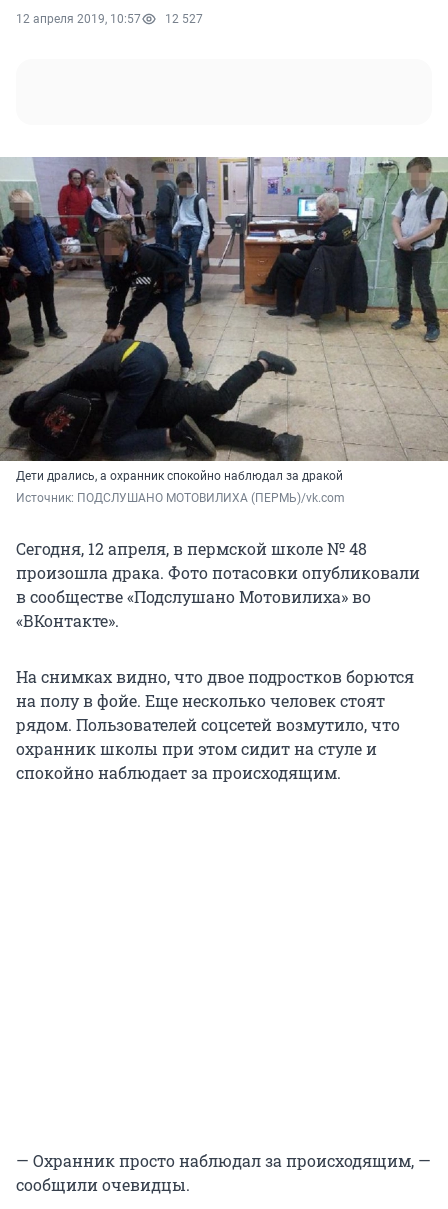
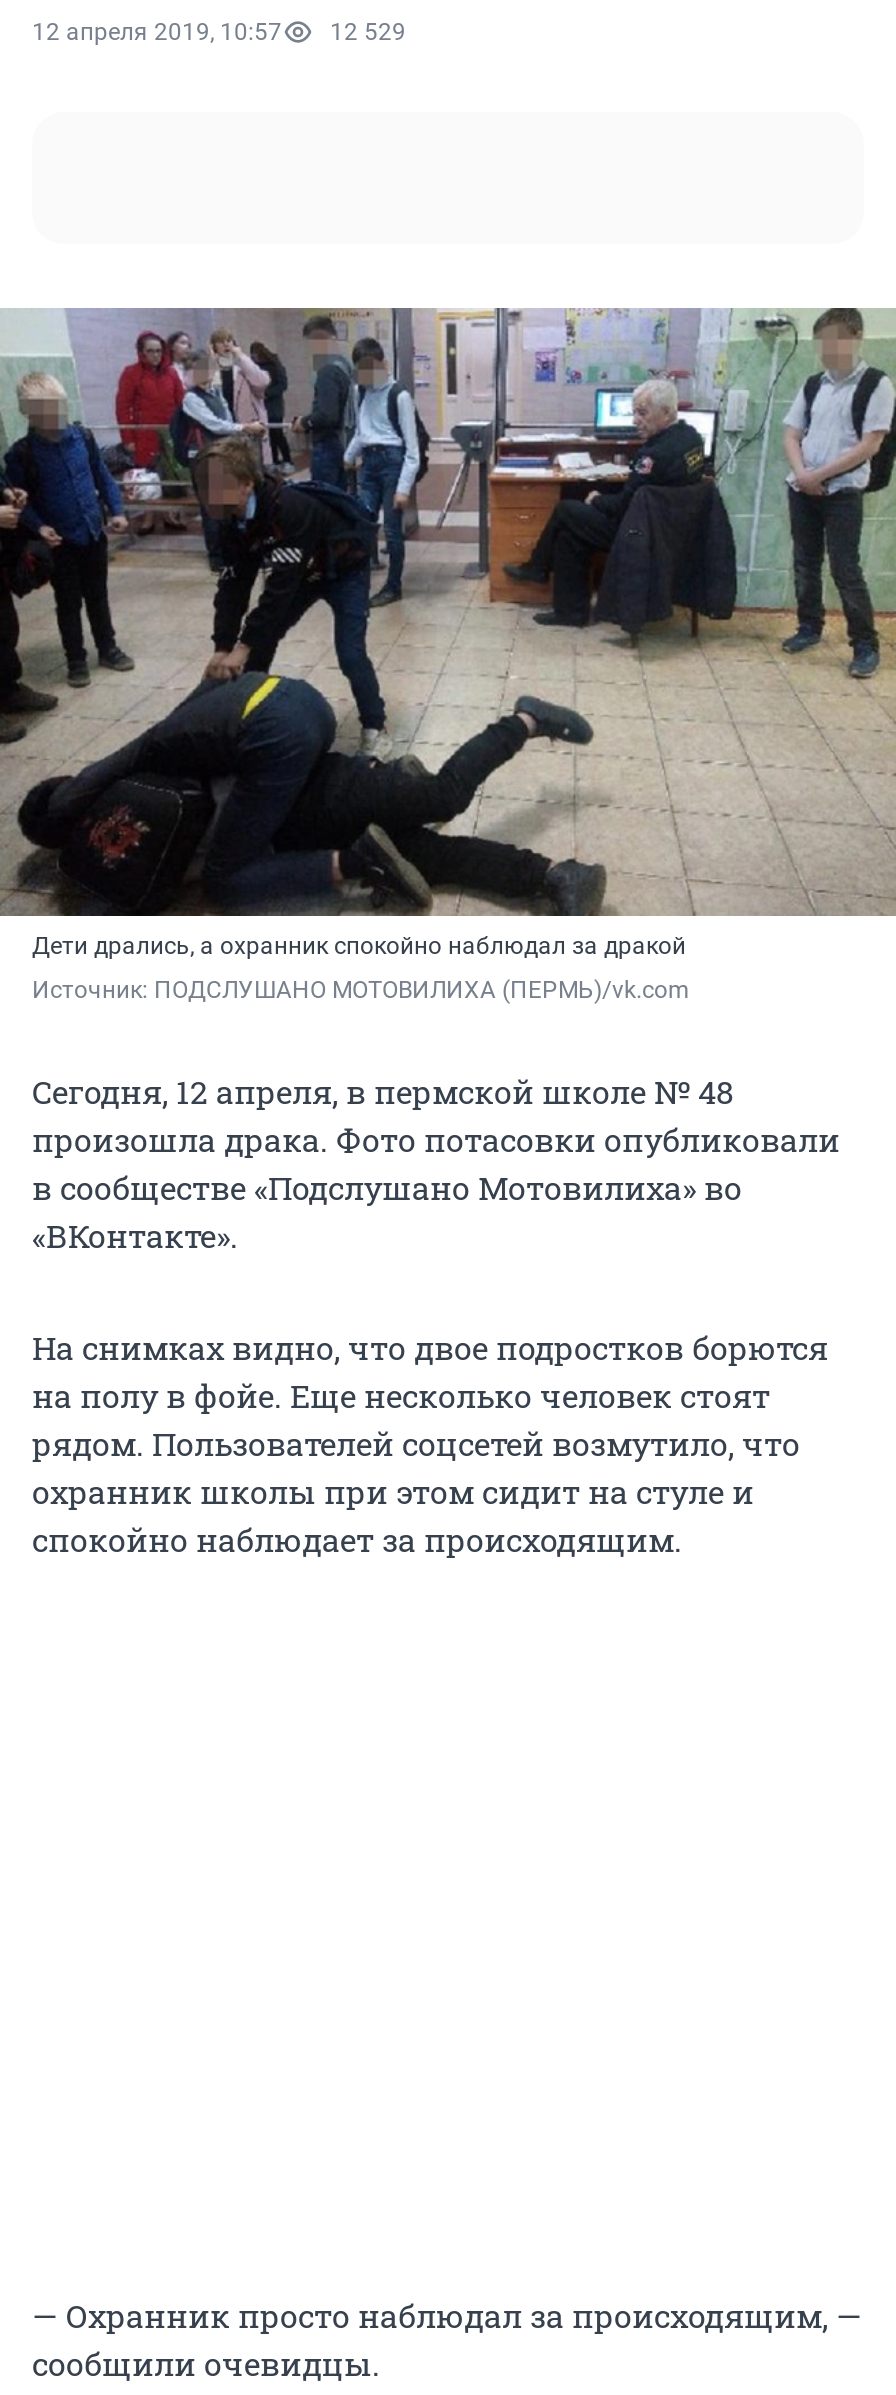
- 12 апреля 2019, 10:57 12 527
+ 12 апреля 2019, 10:57 12 529
